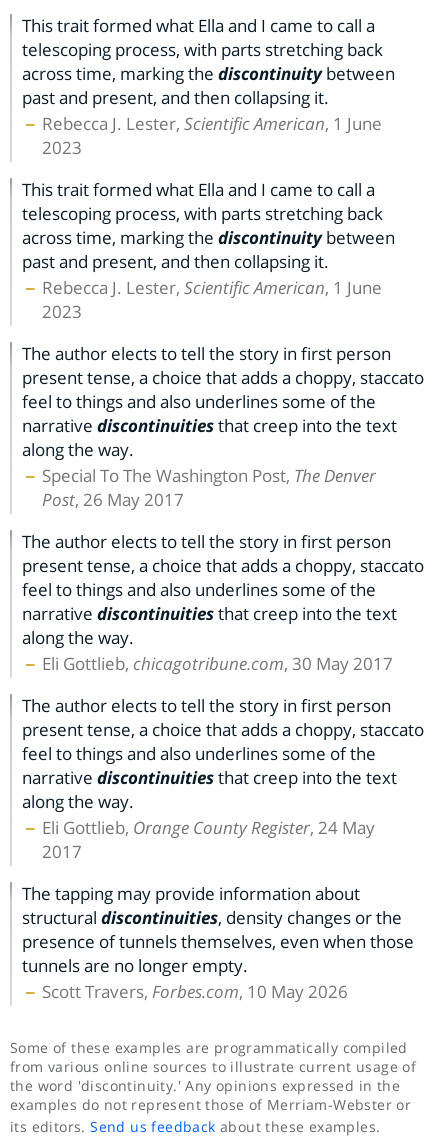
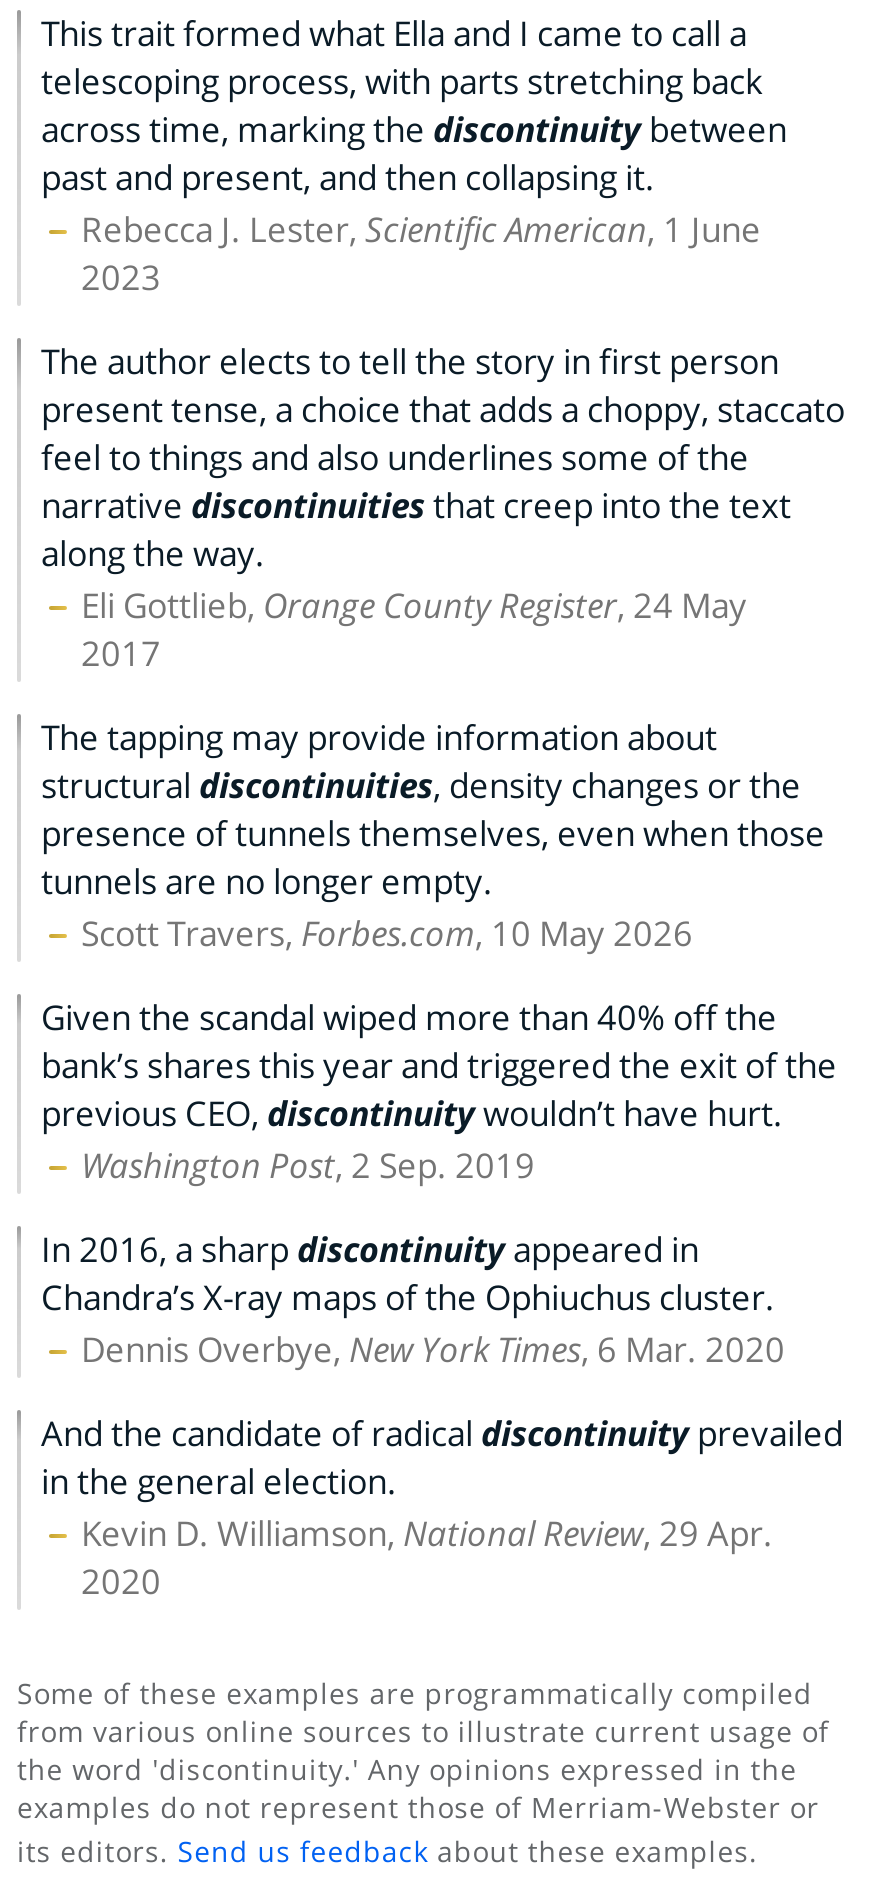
- This trait formed what Ella and I came to call a
- telescoping process, with parts stretching back
- across time, marking the discontinuity between
- past and present, and then collapsing it.
- Rebecca J. Lester, Scientific American, 1 June
- 2023
- The author elects to tell the story in first person
- present tense, a choice that adds a choppy, staccato
- feel to things and also underlines some of the
- narrative discontinuities that creep into the text
- along the way.
- Special To The Washington Post, The Denver
- Post, 26 May 2017
- The author elects to tell the story in first person
- present tense, a choice that adds a choppy, staccato
- feel to things and also underlines some of the
- narrative discontinuities that creep into the text
- along the way.
- Eli Gottlieb, chicagotribune.com, 30 May 2017

moved up: The author elects to tell the story in first person | present tense, a choice that adds a choppy, staccato | feel to things and also underlines some of the | ... | tunnels are no longer empty. | Scott Travers, Forbes.com, 10 May 2026

+ Given the scandal wiped more than 40% off the
+ bank’s shares this year and triggered the exit of the
+ previous CEO, discontinuitywouldn’t have hurt.
+ Washington Post, 2 Sep. 2019
+ In 2016, a sharp discontinuity appeared in
+ Chandra’s X-ray maps of the Ophiuchus cluster.
+ Dennis Overbye, New York Times, 6 Mar. 2020
+ And the candidate of radical discontinuity prevailed
+ in the general election.
+ Kevin D. Williamson, National Review, 29 Apr.
+ 2020
